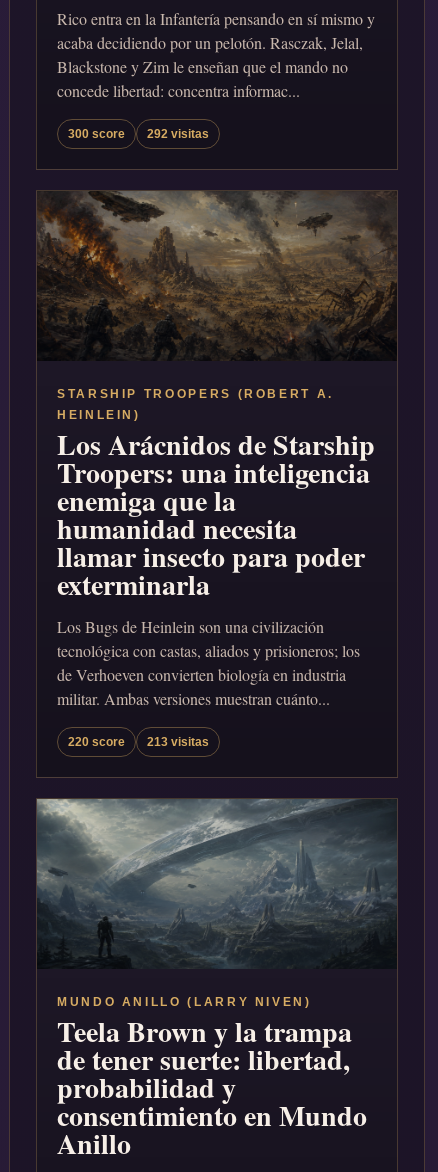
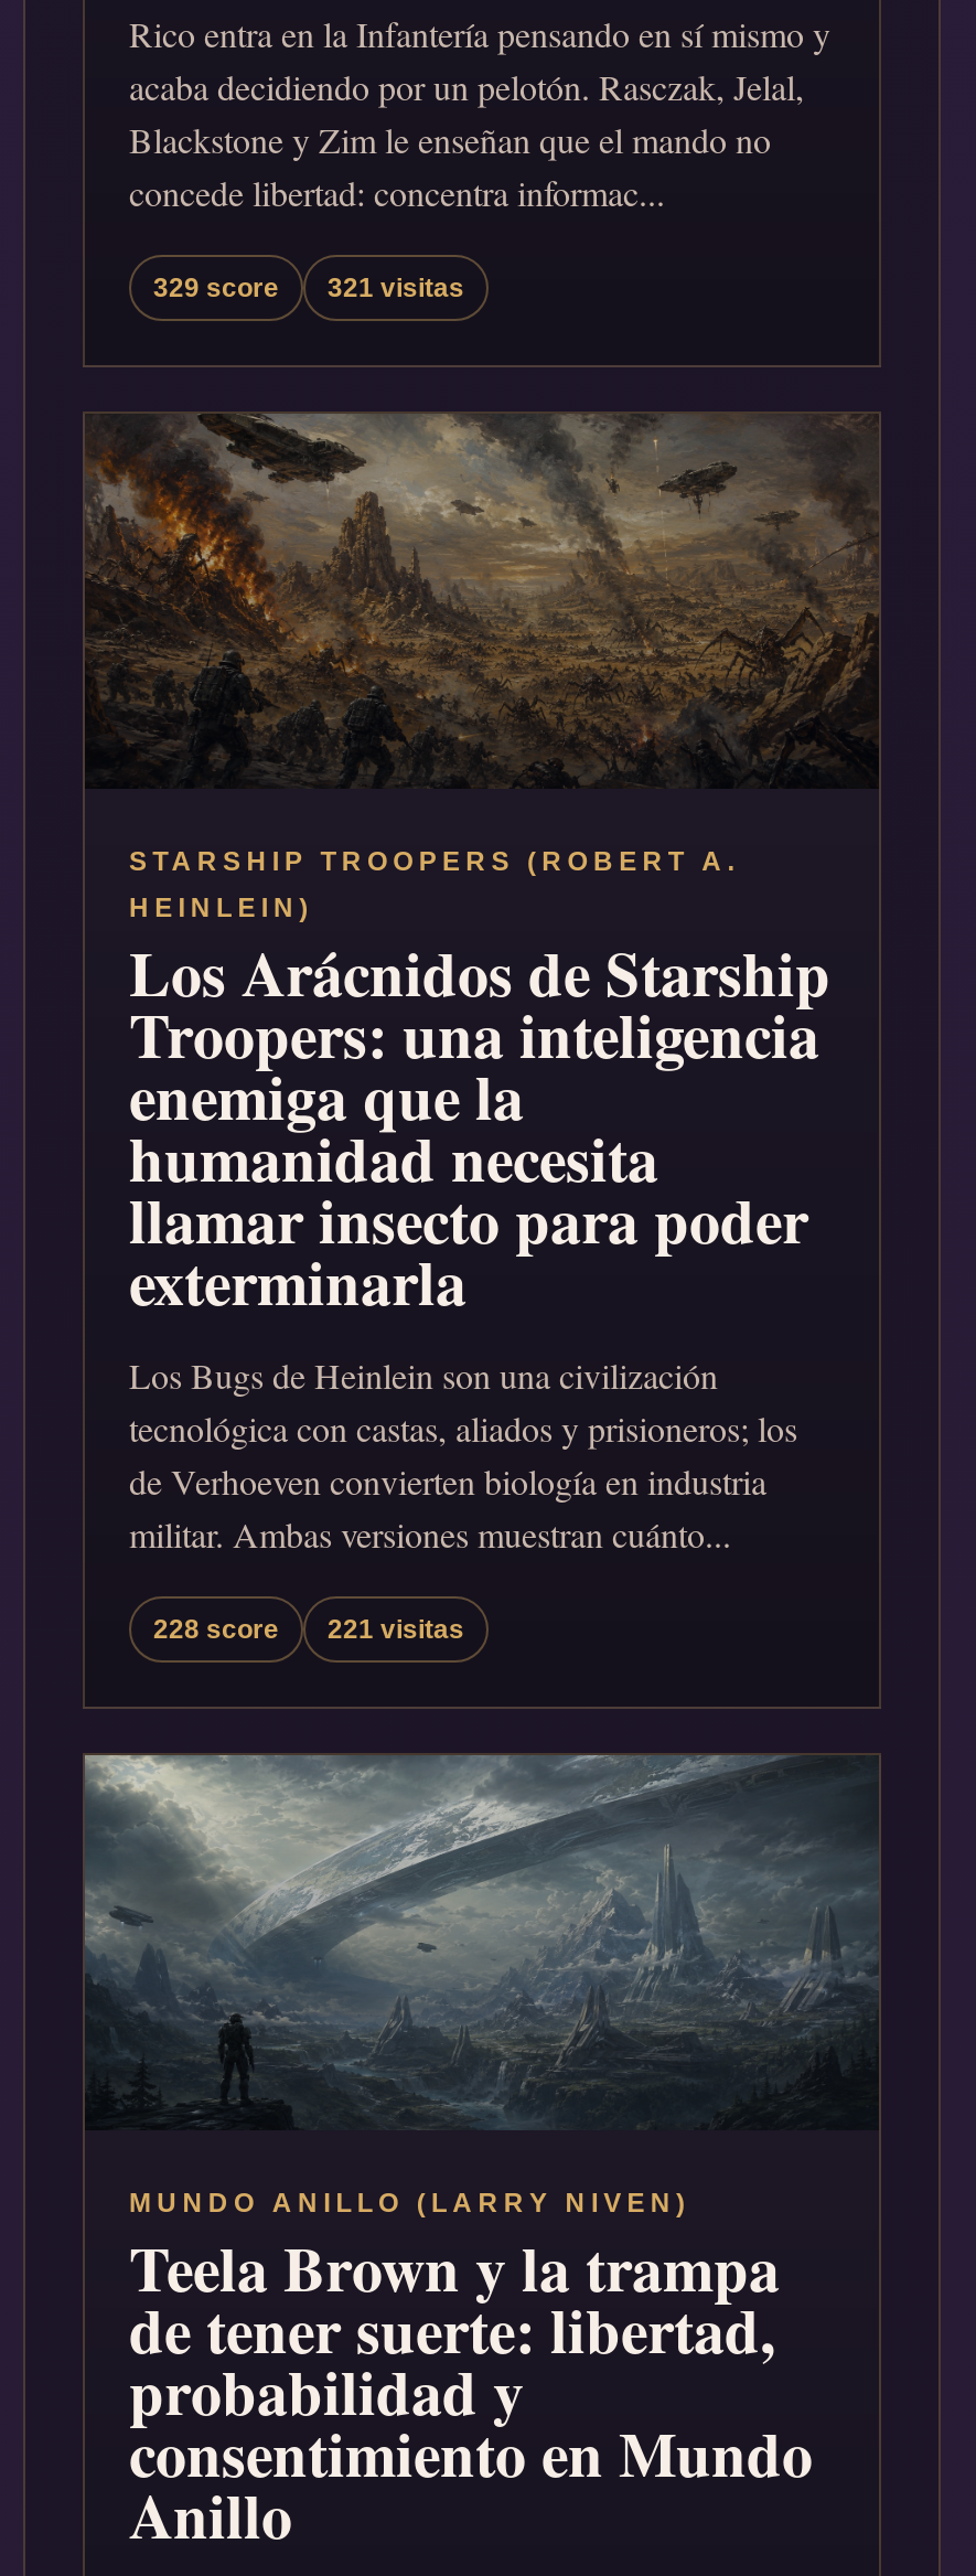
- 300 score
+ 329 score

- 292 visitas
+ 321 visitas

- 220 score
+ 228 score

- 213 visitas
+ 221 visitas
